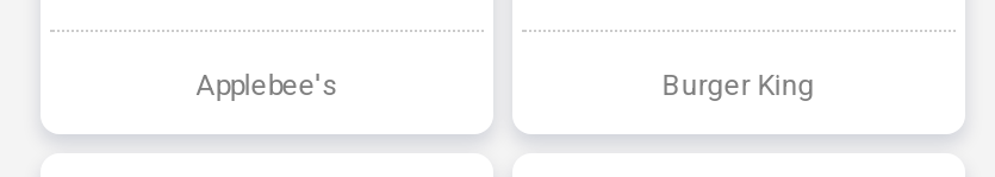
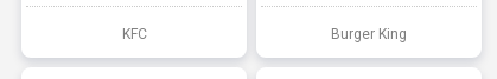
- Applebee's
+ KFC
